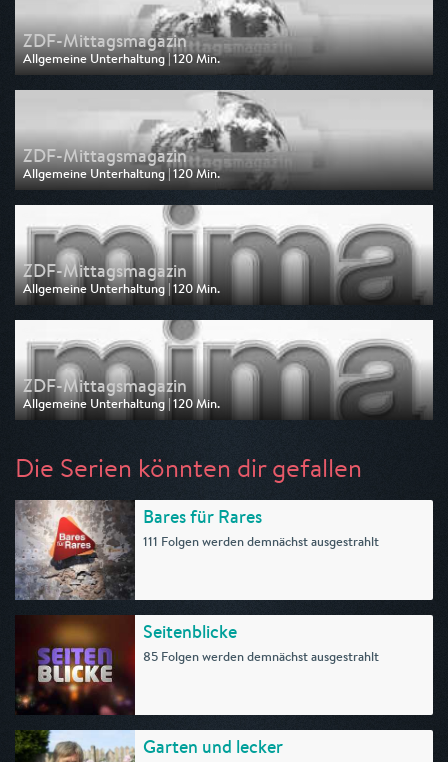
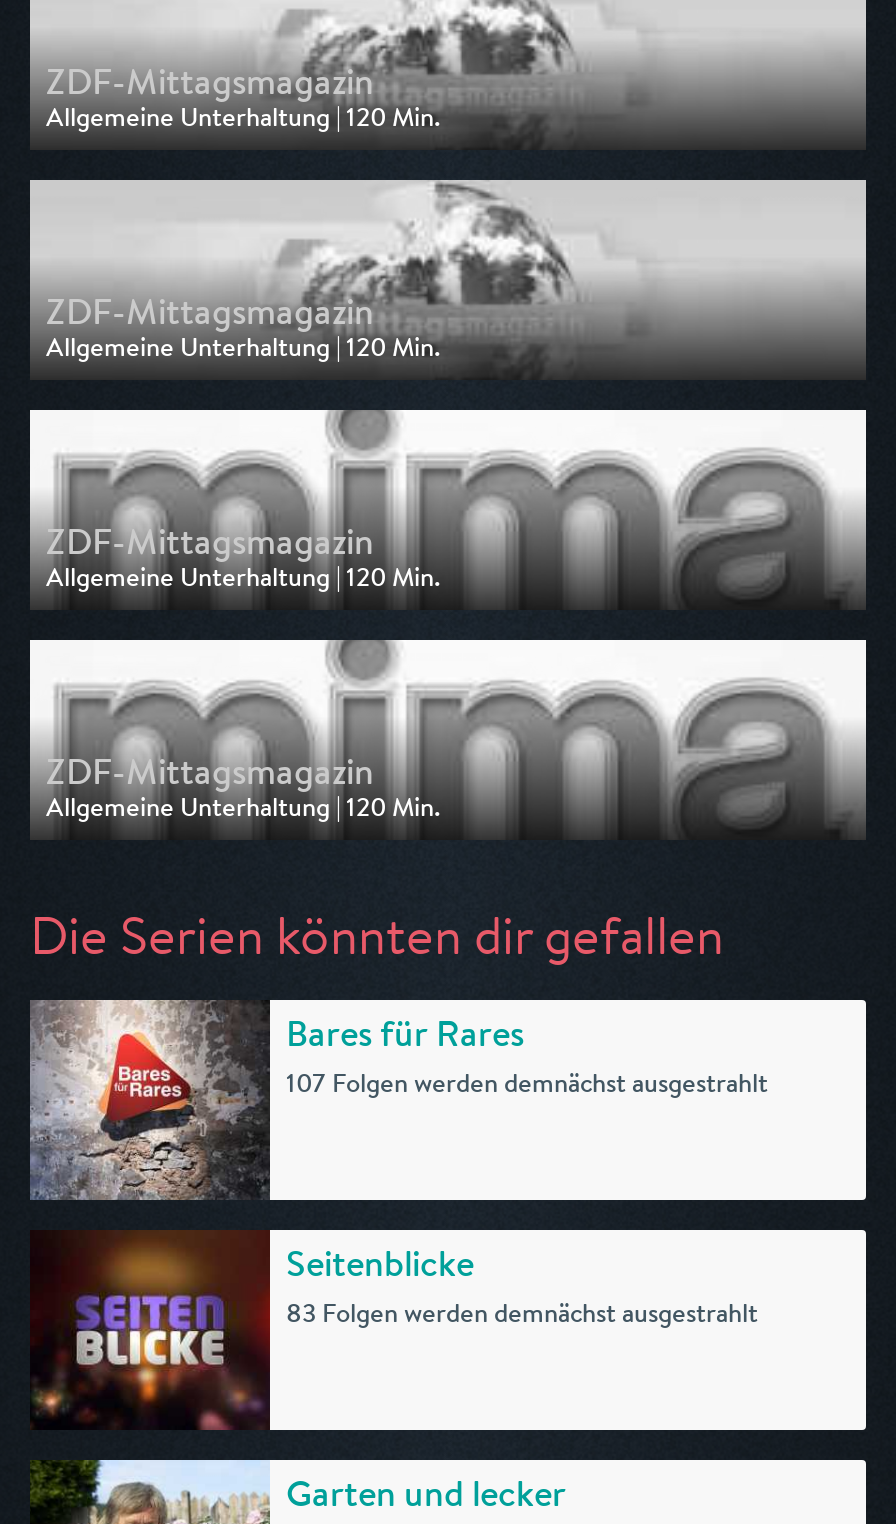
- 111 Folgen werden demnächst ausgestrahlt
+ 107 Folgen werden demnächst ausgestrahlt

- 85 Folgen werden demnächst ausgestrahlt
+ 83 Folgen werden demnächst ausgestrahlt
